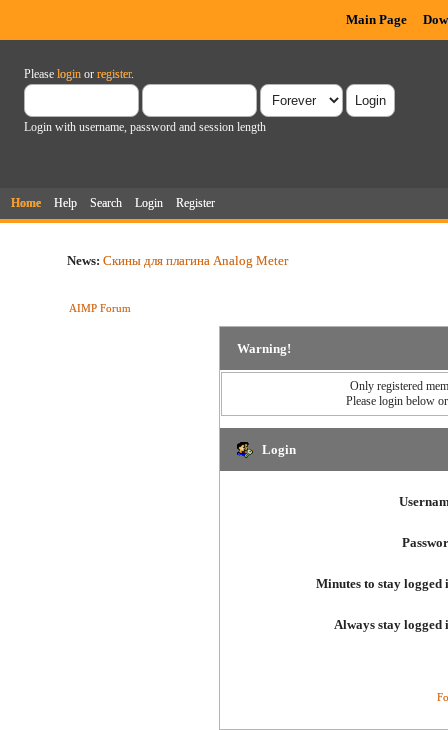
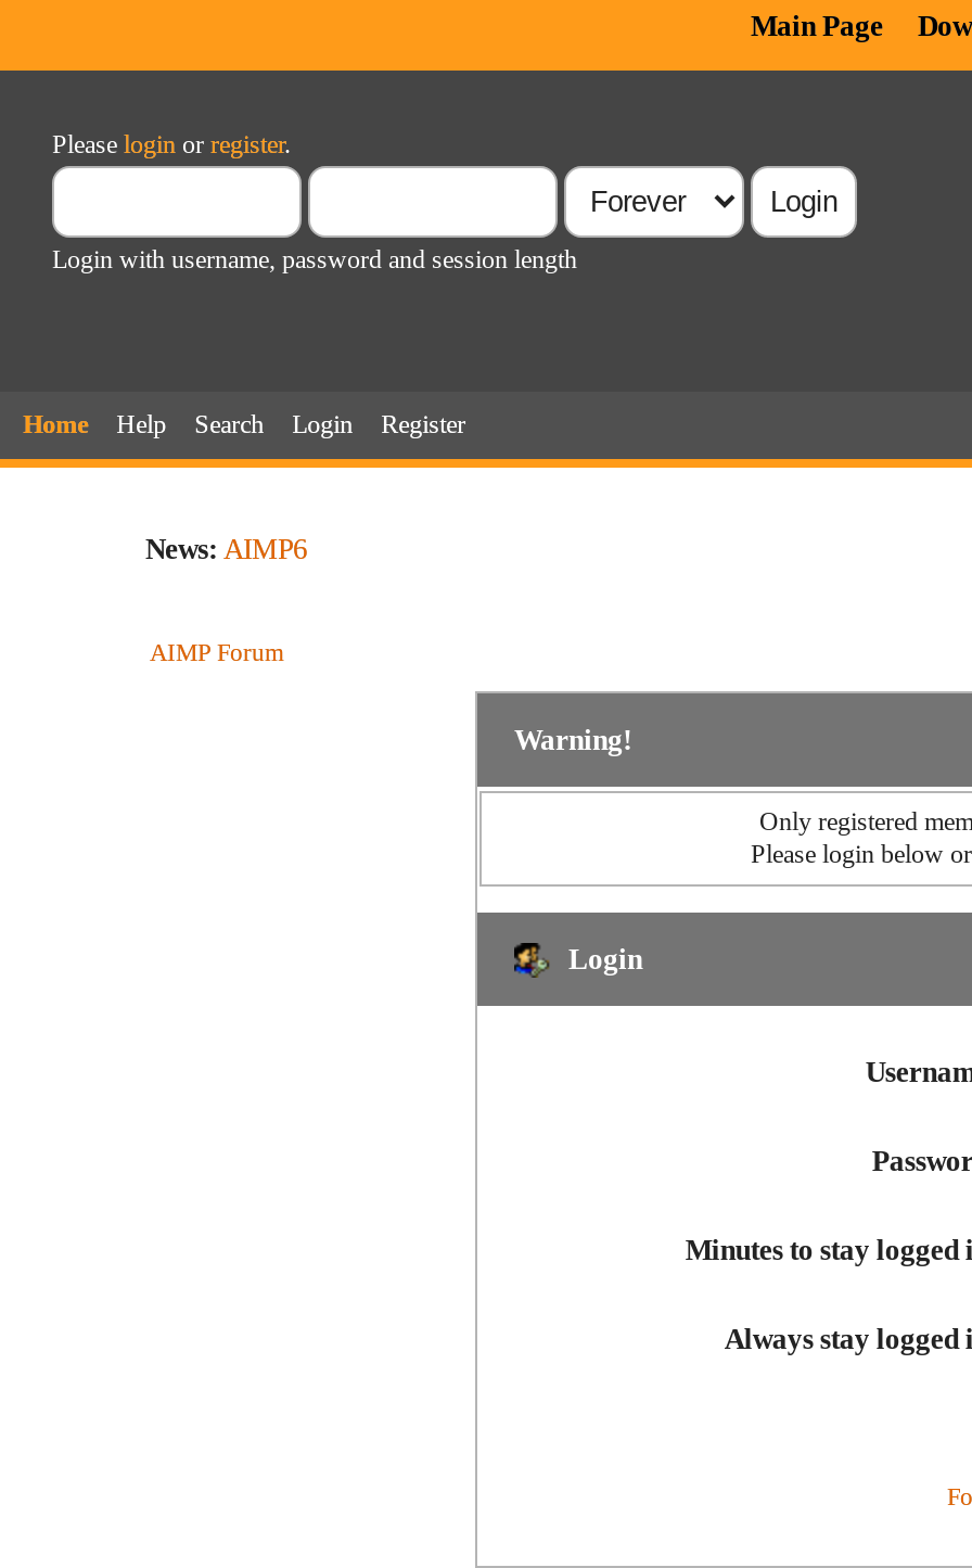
- News: Скины для плагина Analog Meter
+ News: AIMP6
